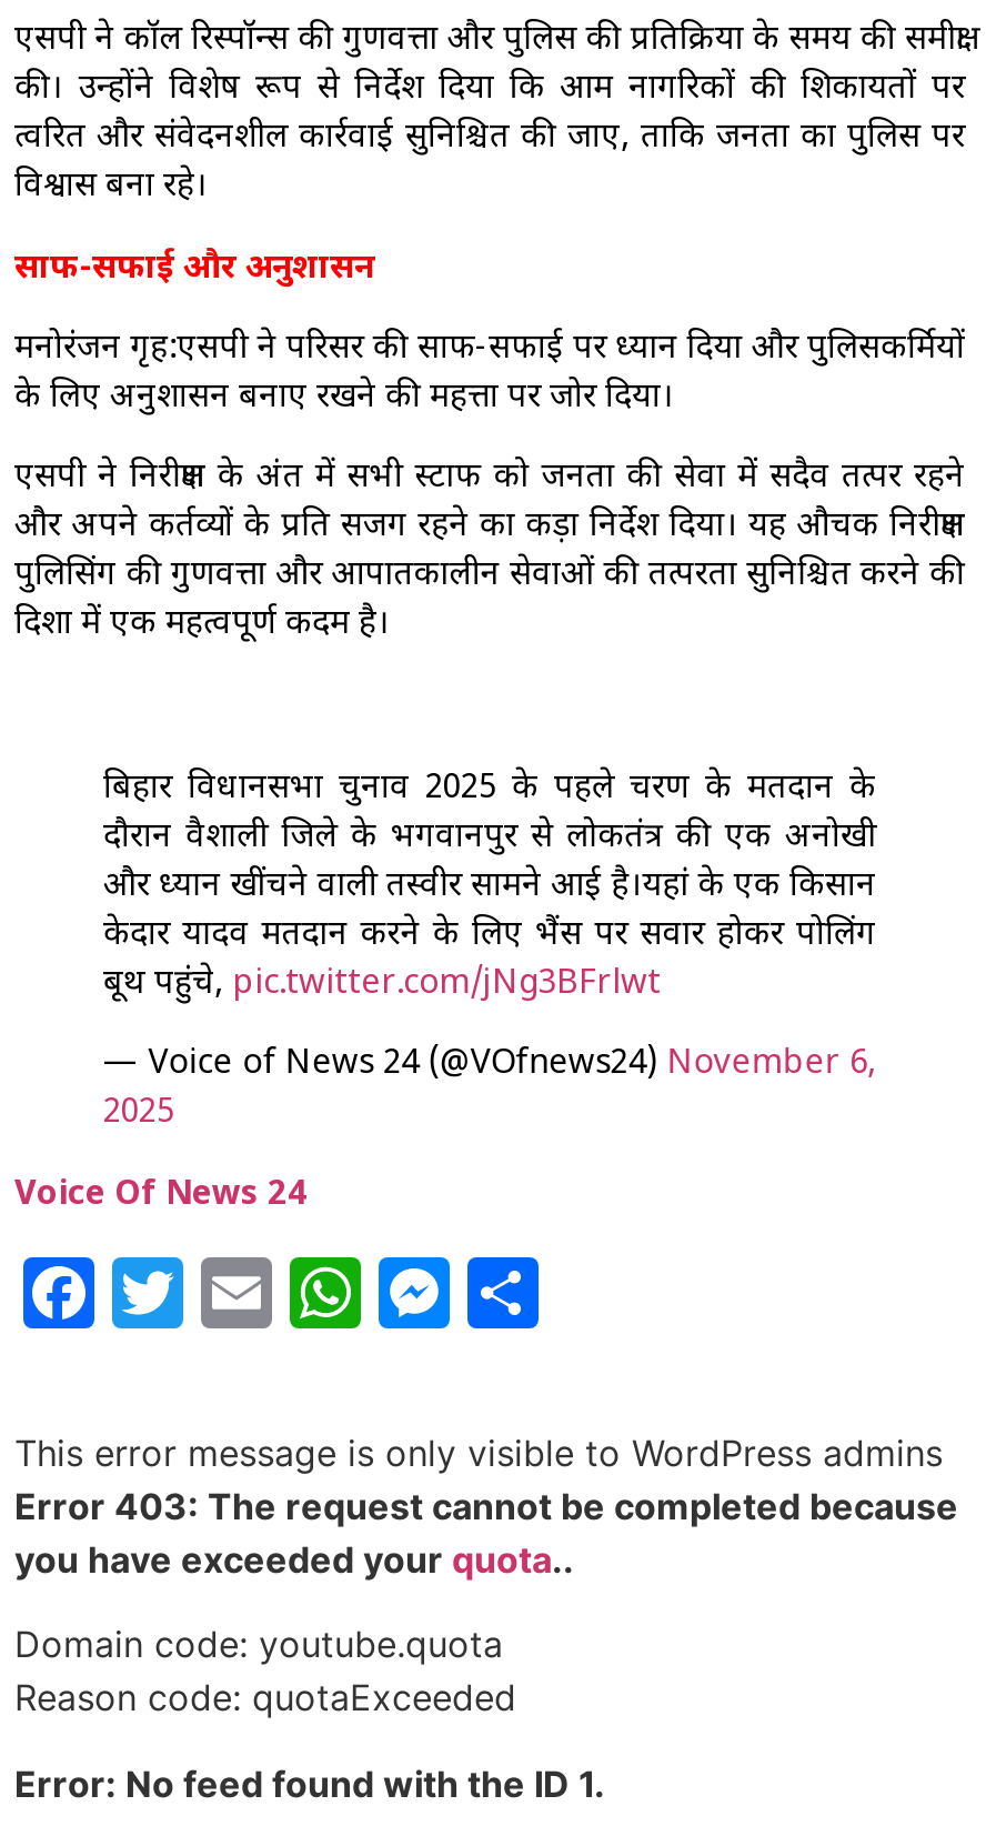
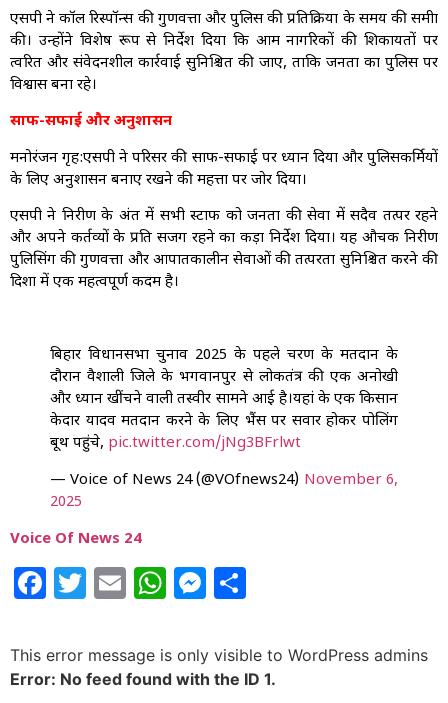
- Error 403: The request cannot be completed because
- you have exceeded your quota..
- Domain code: youtube.quota
- Reason code: quotaExceeded
